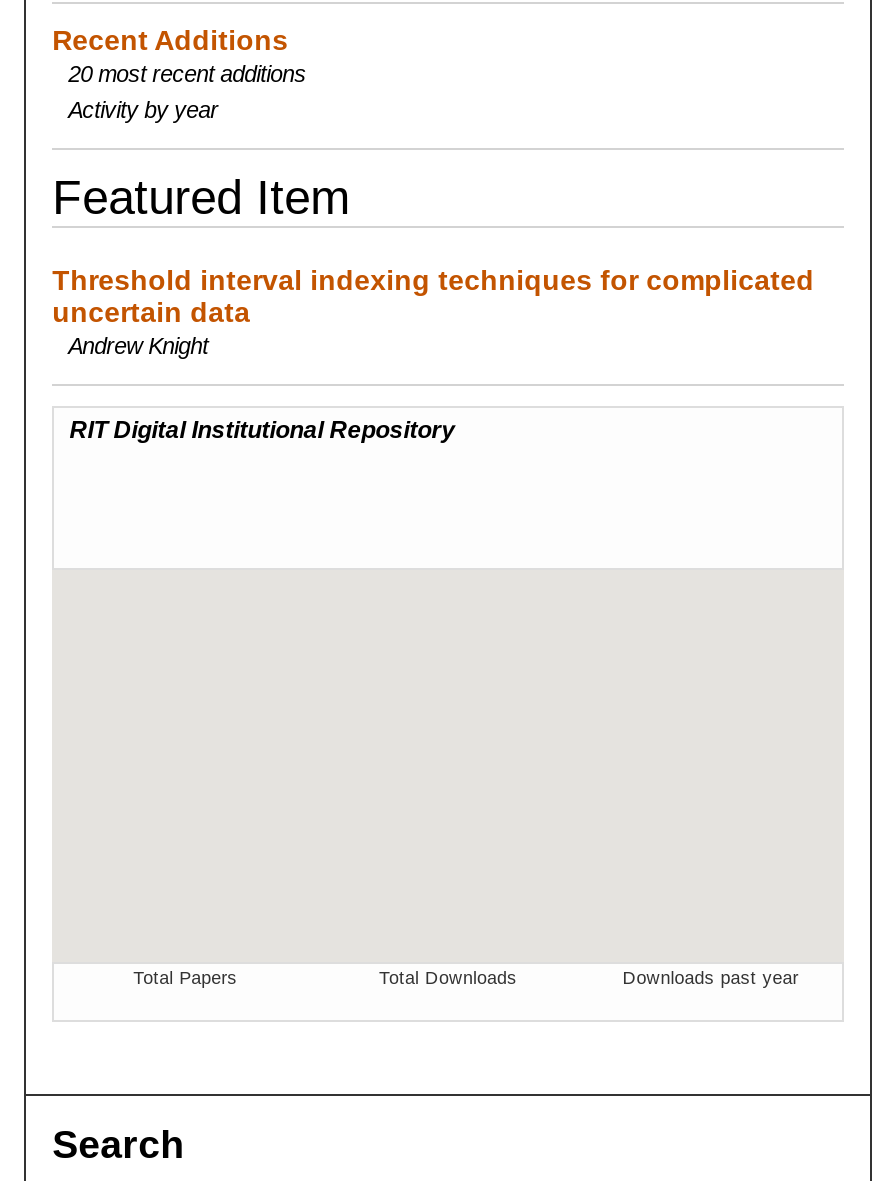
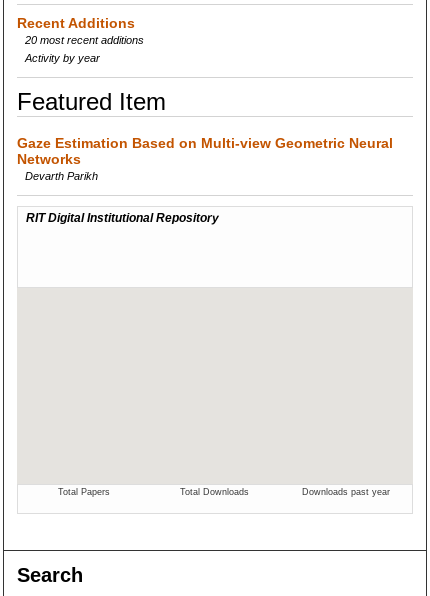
- Threshold interval indexing techniques for complicated
- uncertain data
- Andrew Knight
+ Gaze Estimation Based on Multi-view Geometric Neural
+ Networks
+ Devarth Parikh
